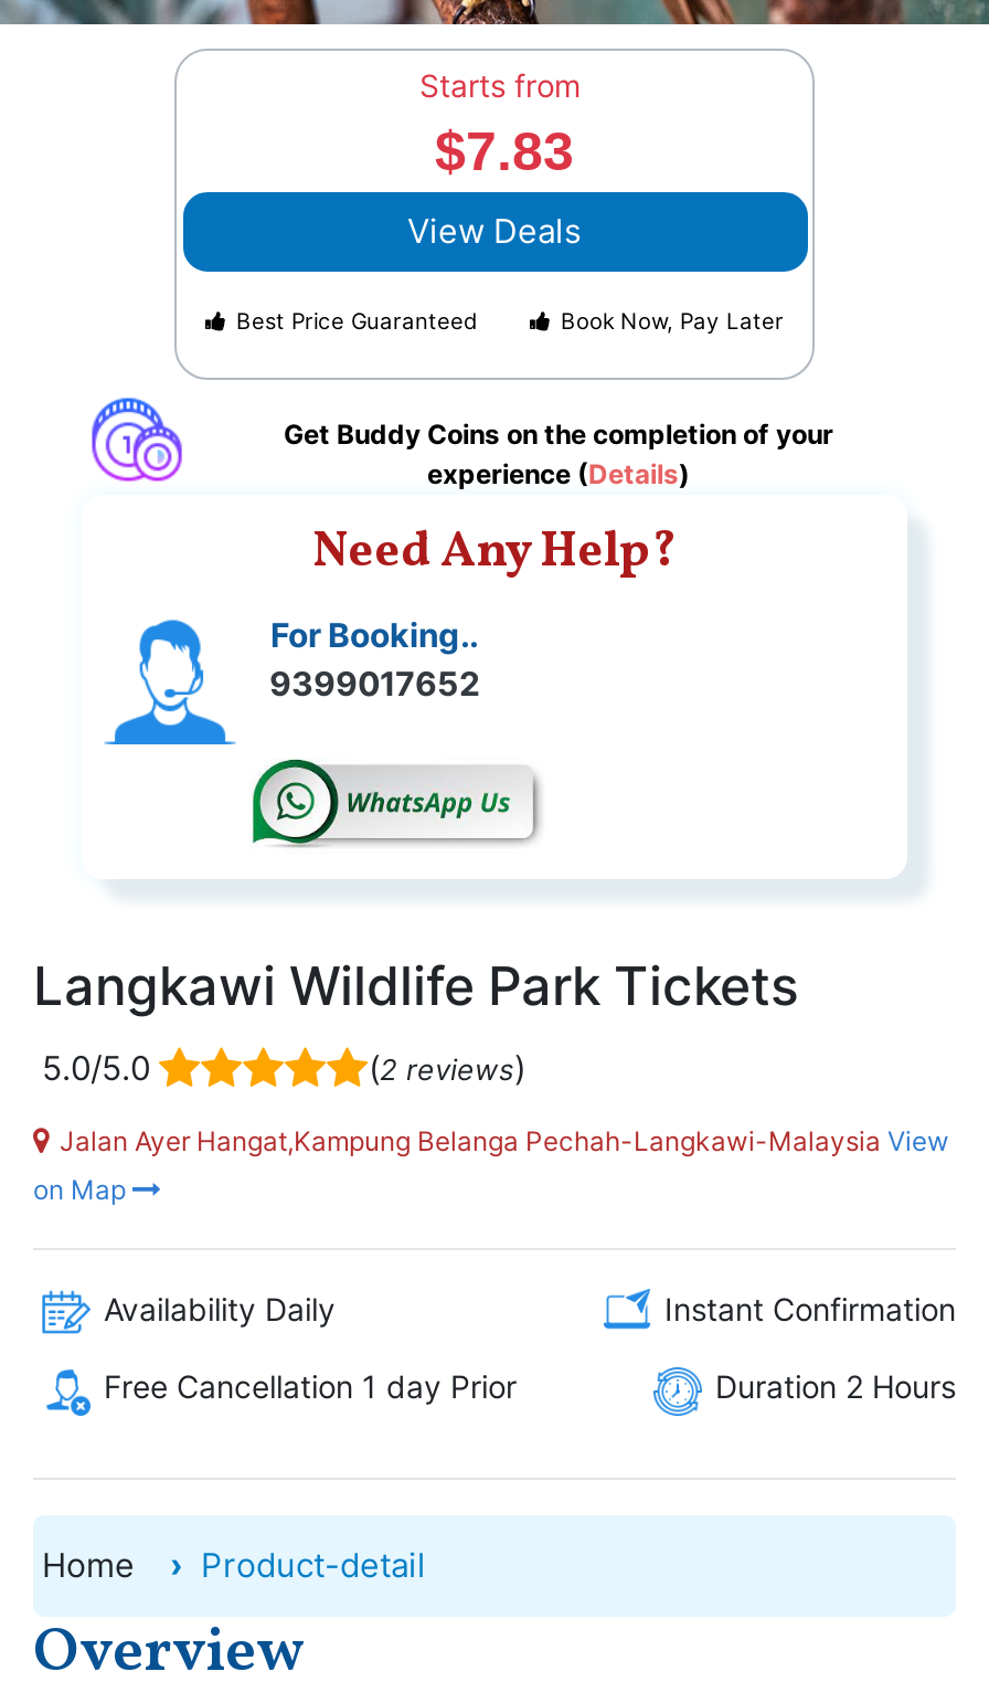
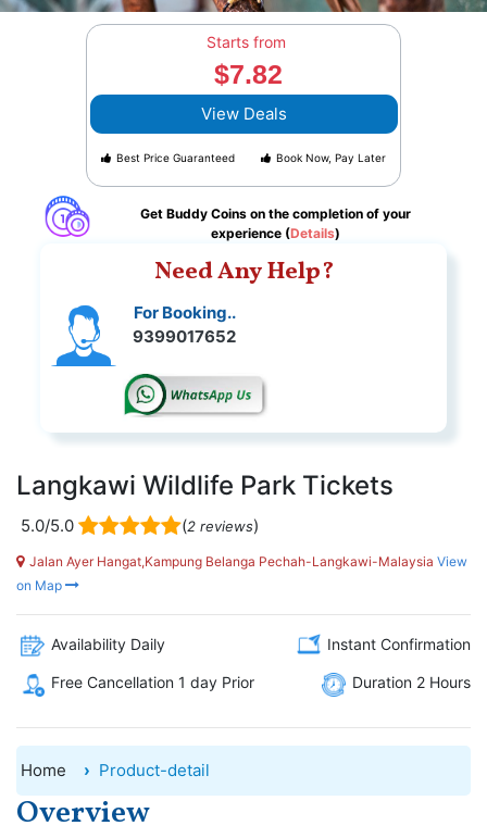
- $7.83
+ $7.82
